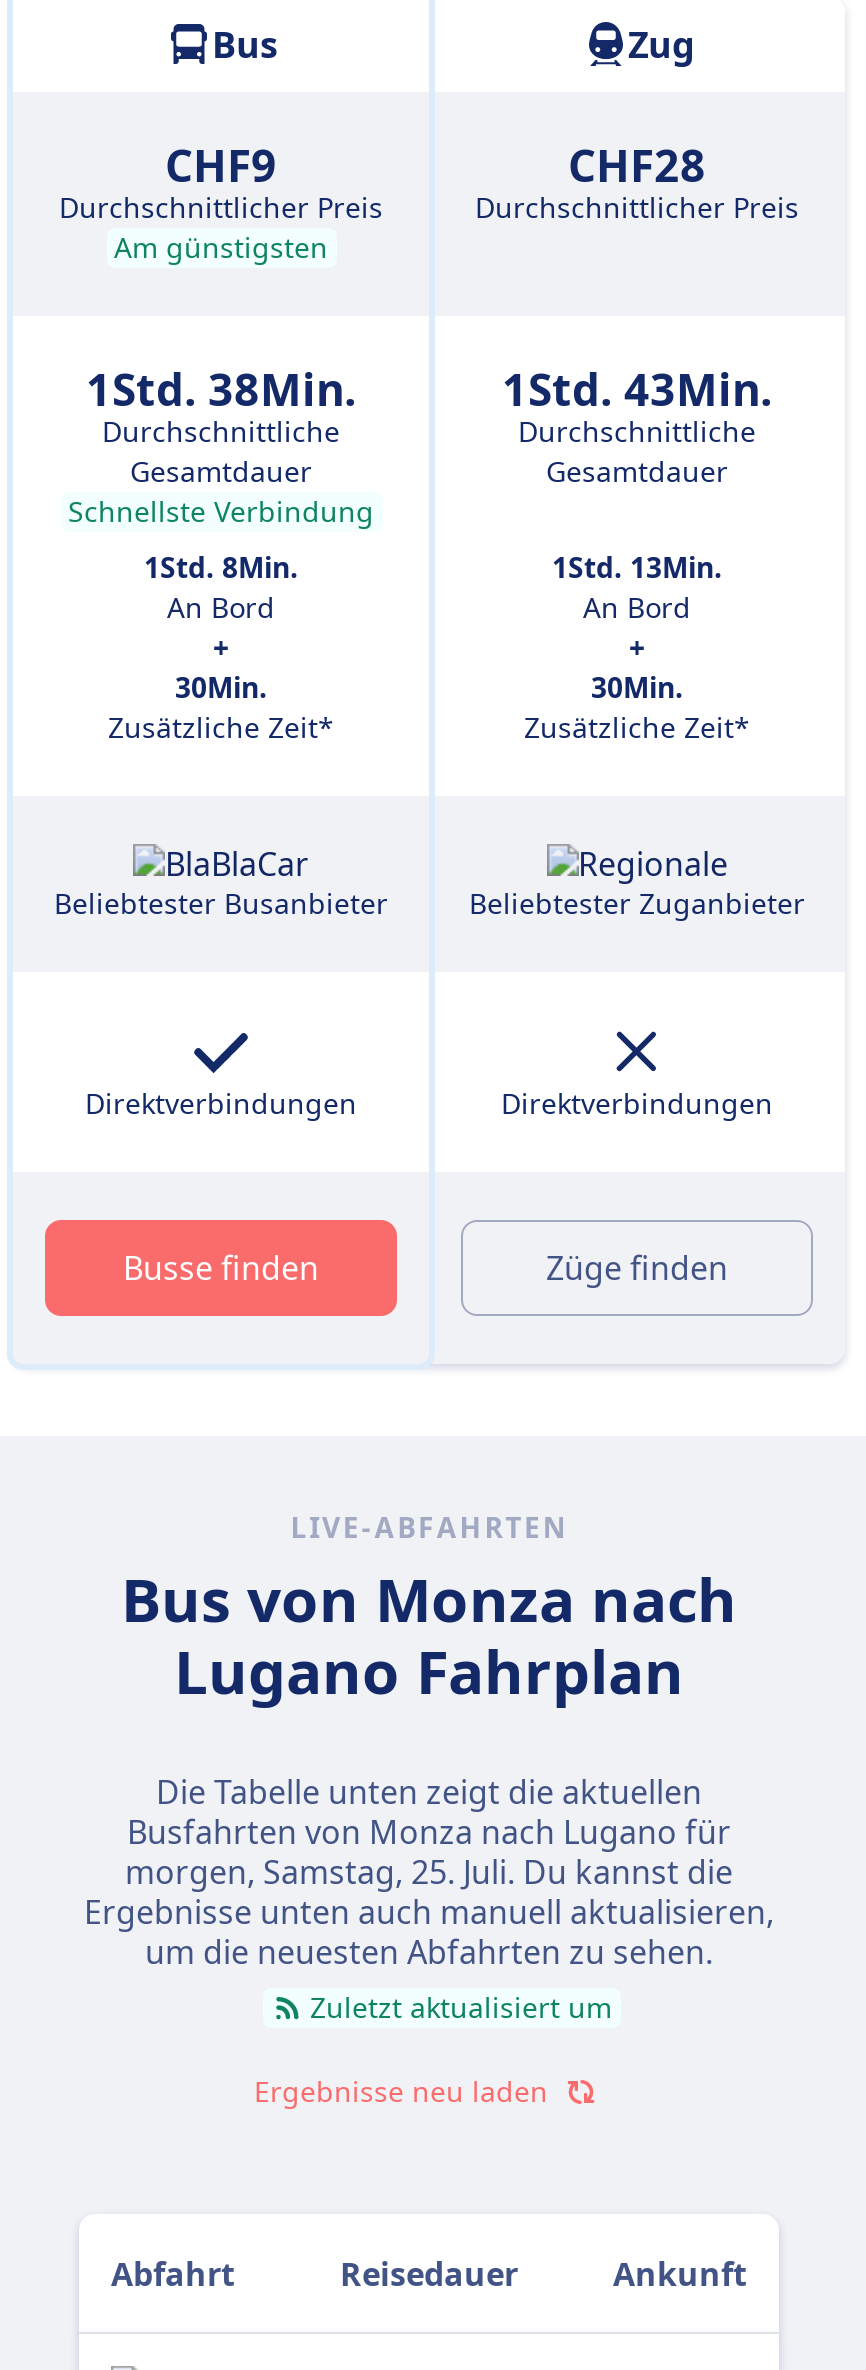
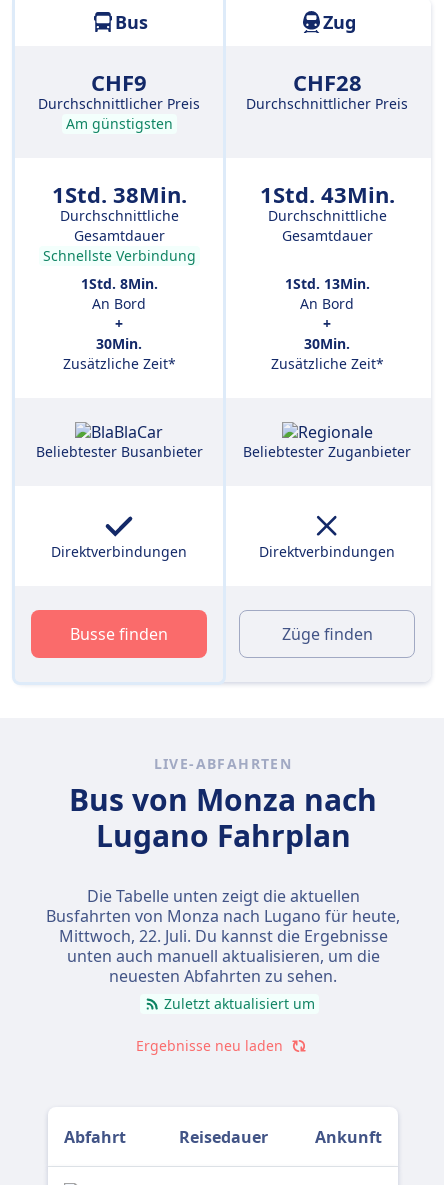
- Busfahrten von Monza nach Lugano für
- morgen, Samstag, 25. Juli. Du kannst die
- Ergebnisse unten auch manuell aktualisieren,
- um die neuesten Abfahrten zu sehen.
+ Busfahrten von Monza nach Lugano für heute,
+ Mittwoch, 22. Juli. Du kannst die Ergebnisse
+ unten auch manuell aktualisieren, um die
+ neuesten Abfahrten zu sehen.
